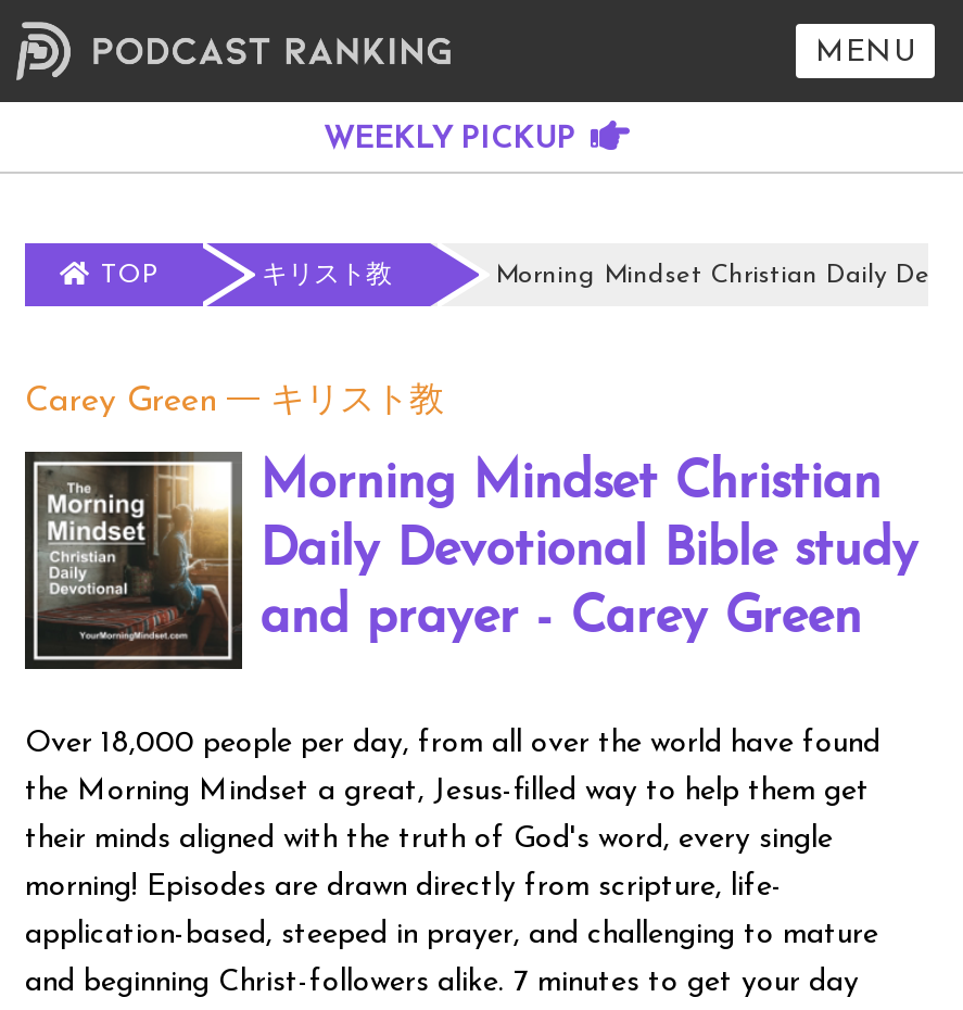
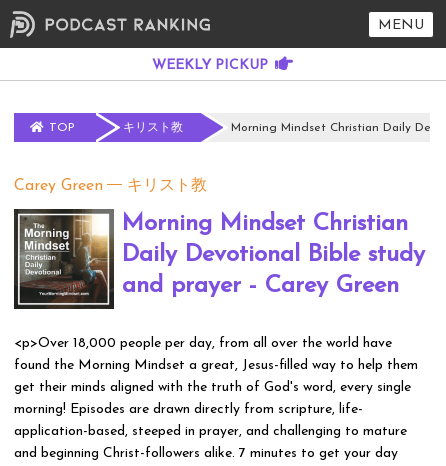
- Over 18,000 people per day, from all over the world have found
+ <p>Over 18,000 people per day, from all over the world have

- the Morning Mindset a great, Jesus-filled way to help them get
+ found the Morning Mindset a great, Jesus-filled way to help them

- their minds aligned with the truth of God's word, every single
+ get their minds aligned with the truth of God's word, every single
